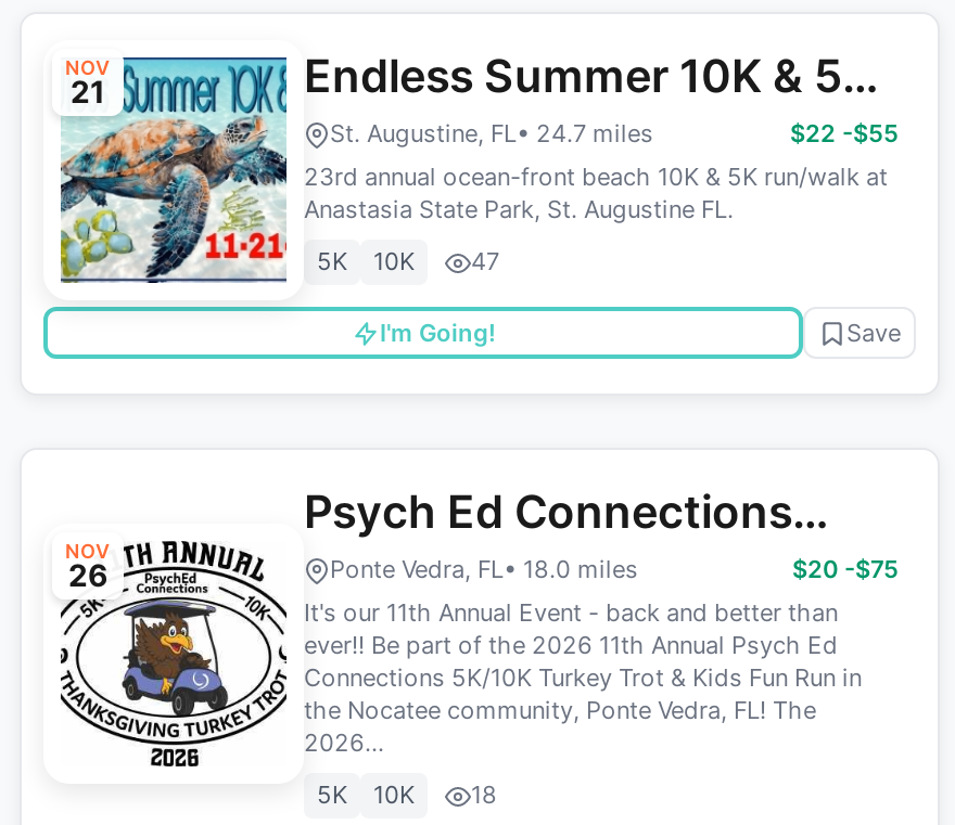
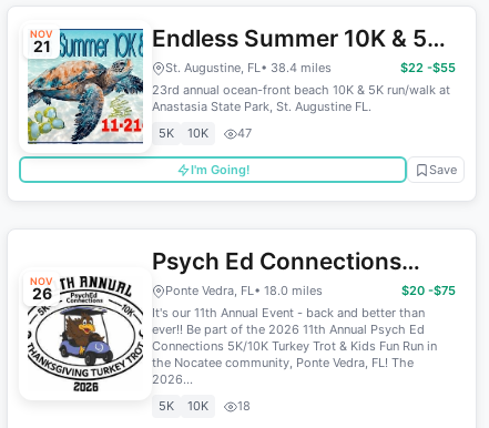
- St. Augustine, FL• 24.7 miles
+ St. Augustine, FL• 38.4 miles
